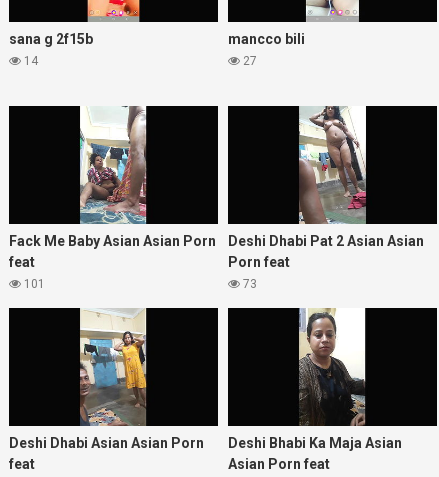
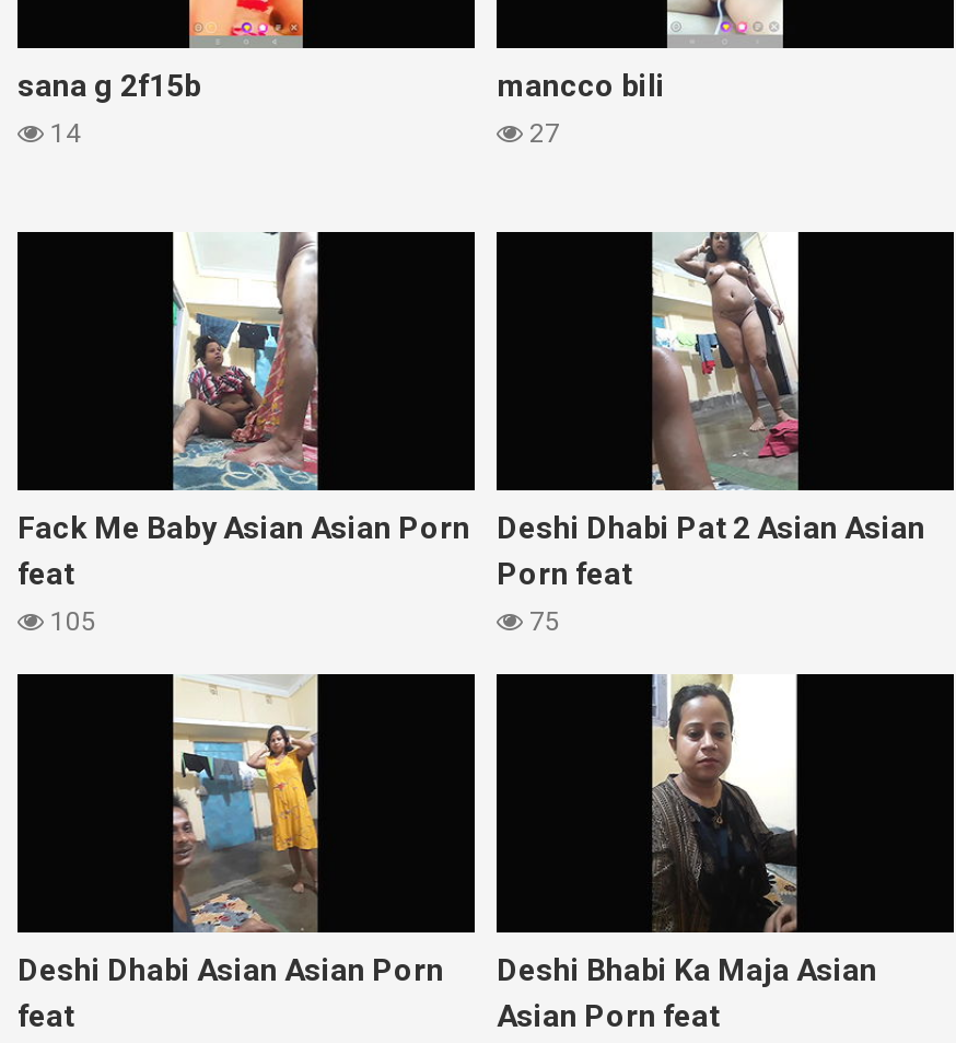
- 101
+ 105

- 73
+ 75
